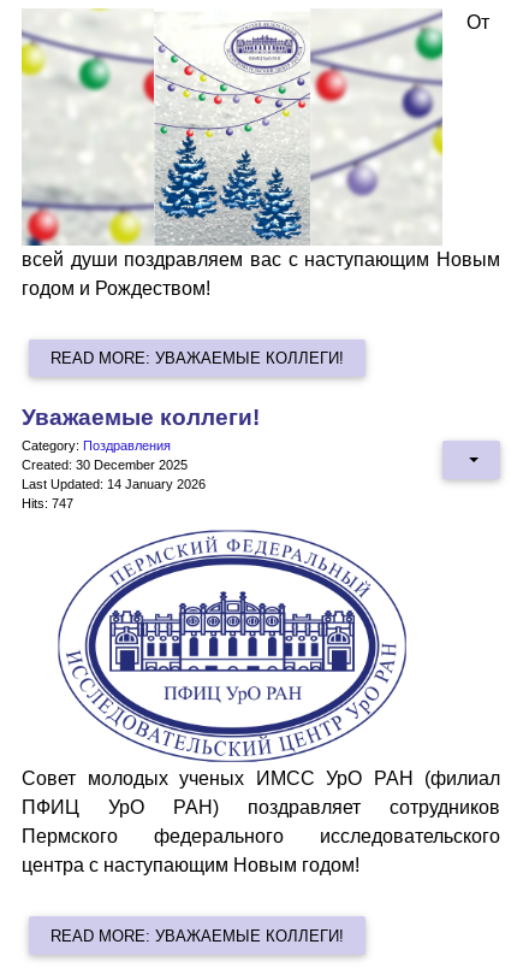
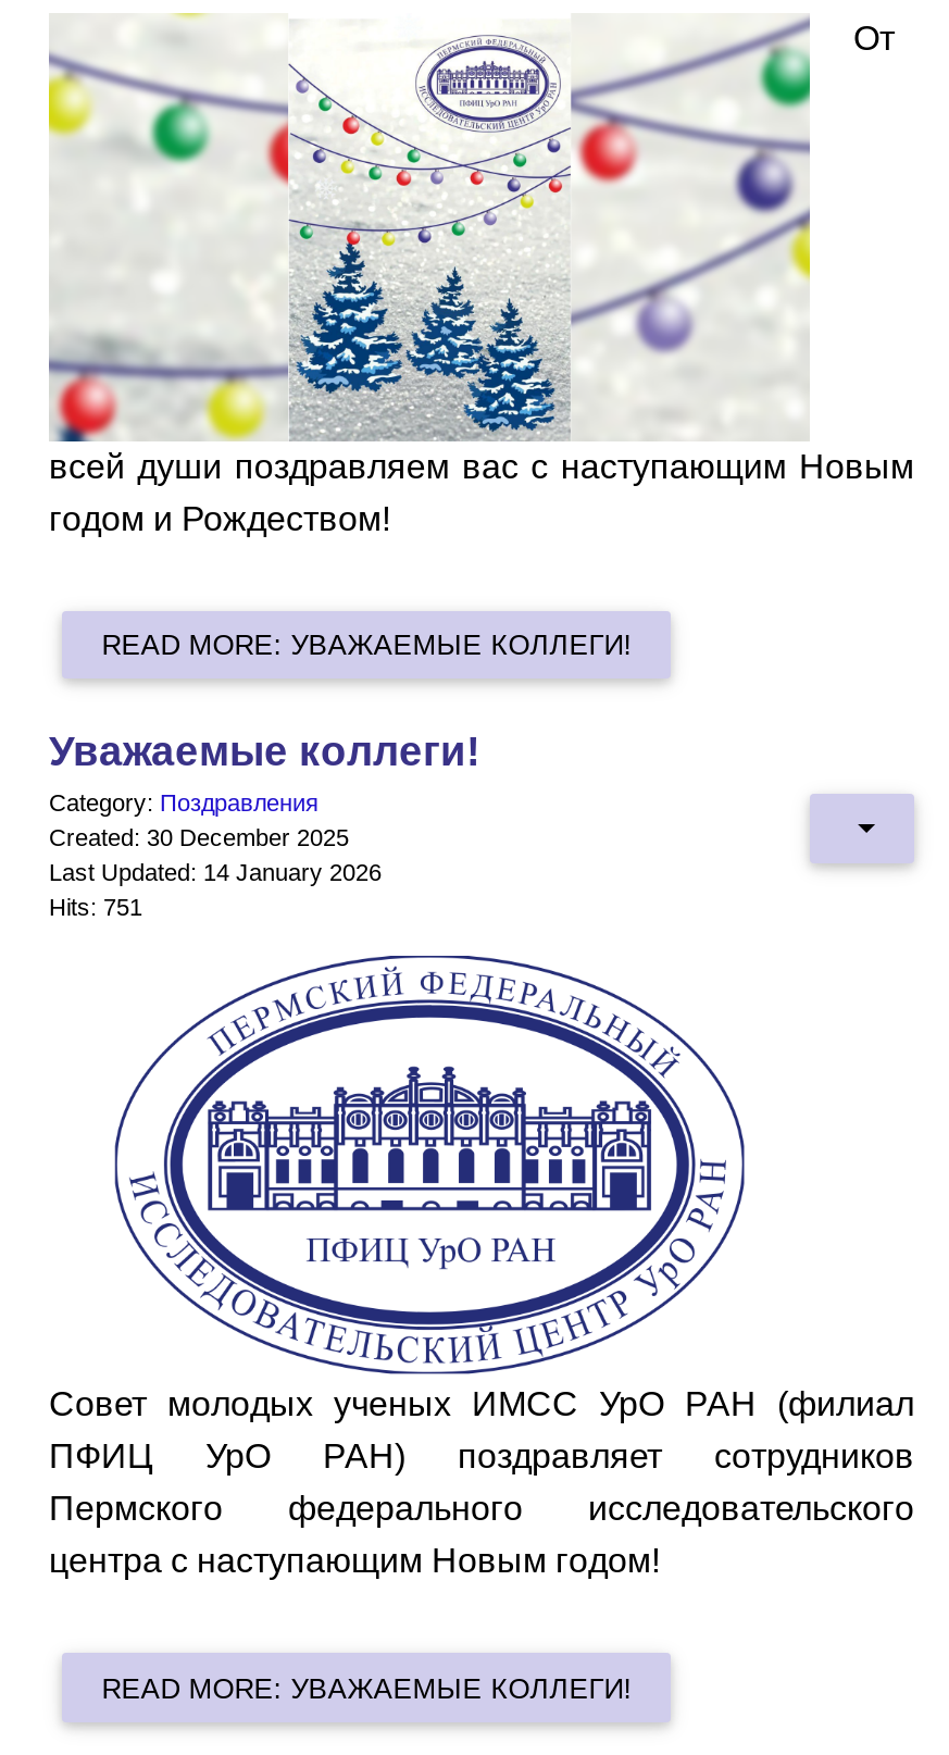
- Hits: 747
+ Hits: 751
